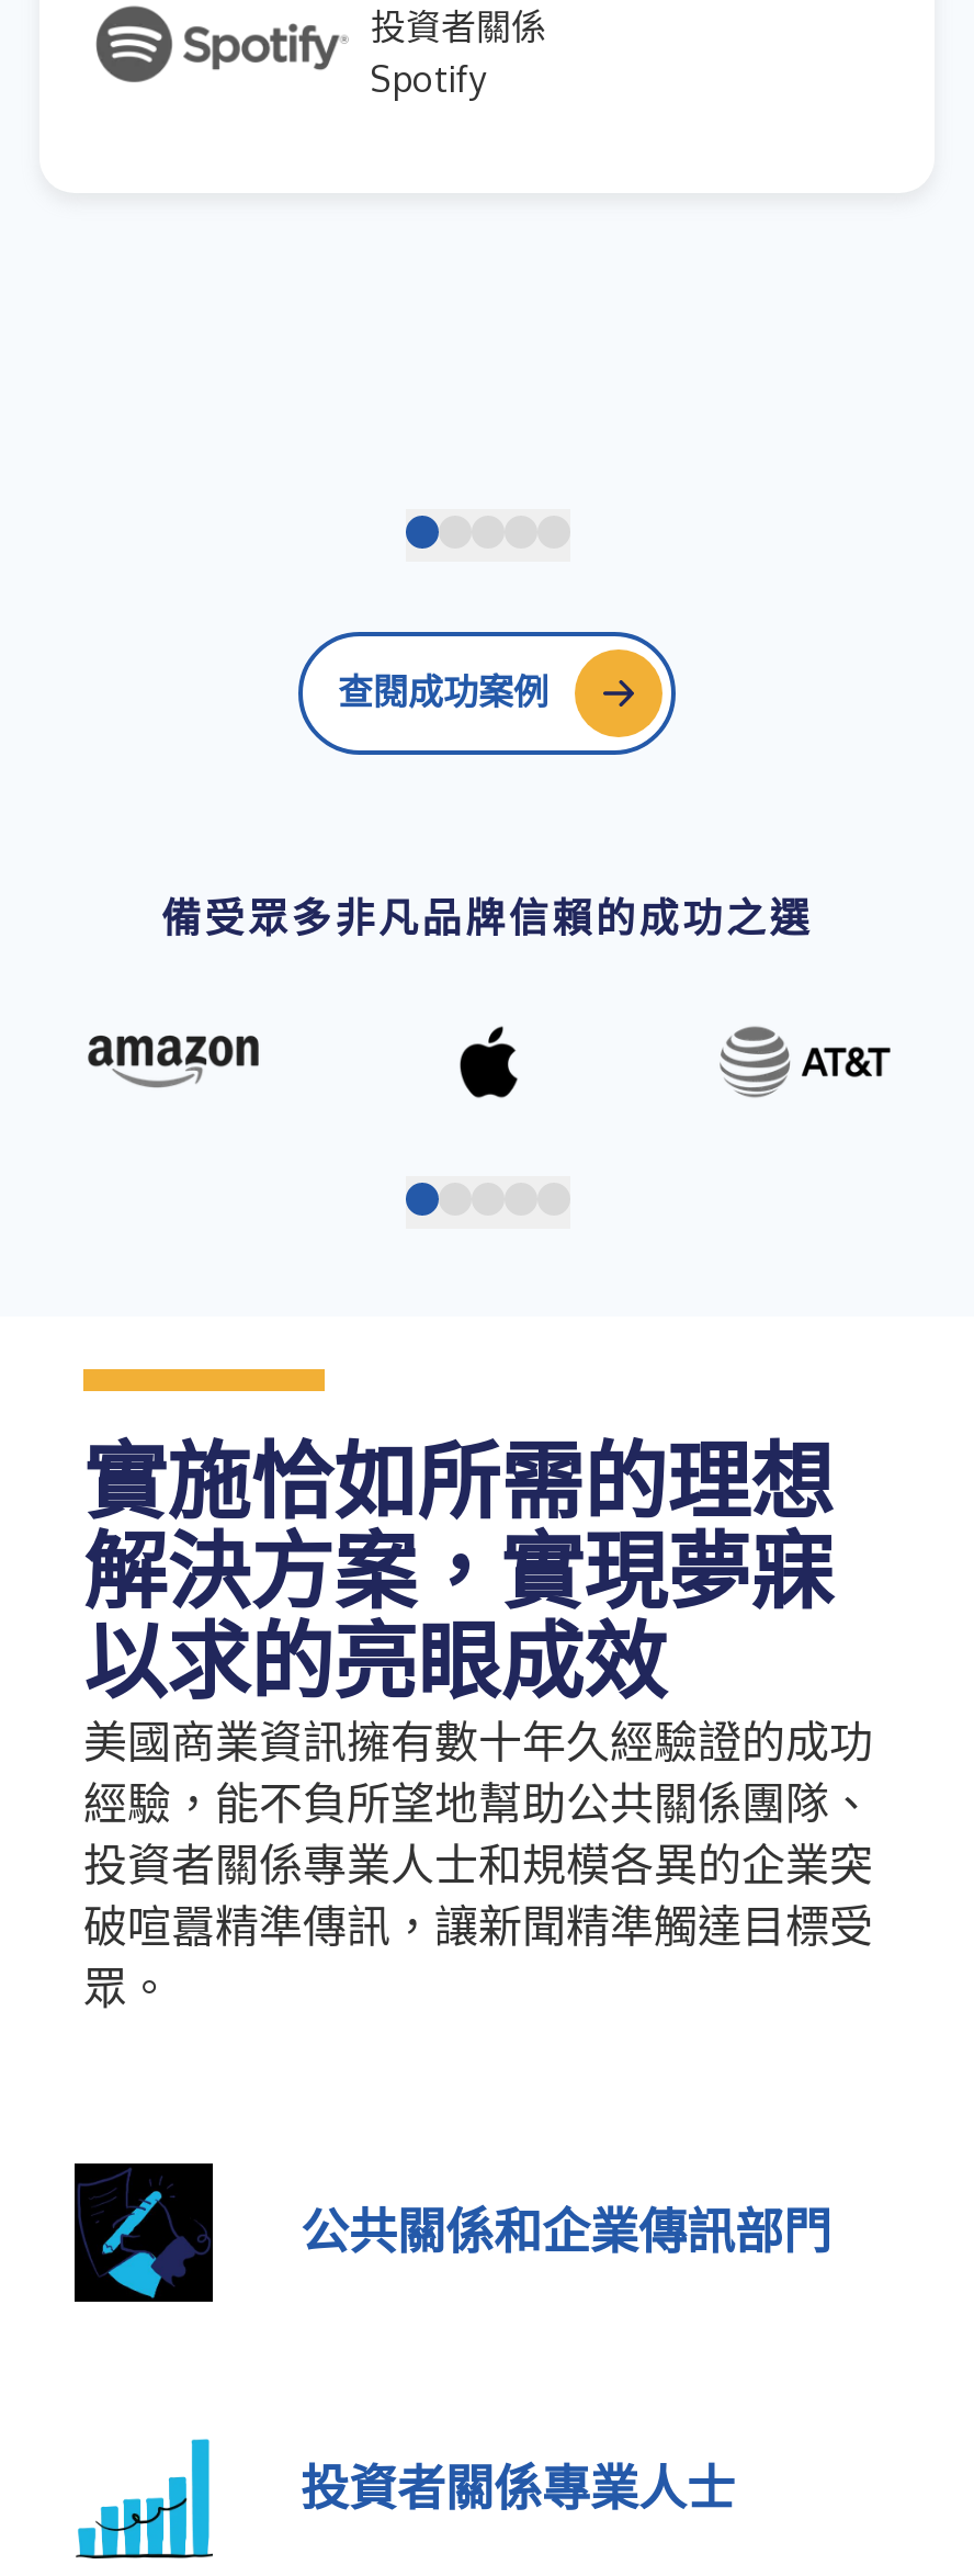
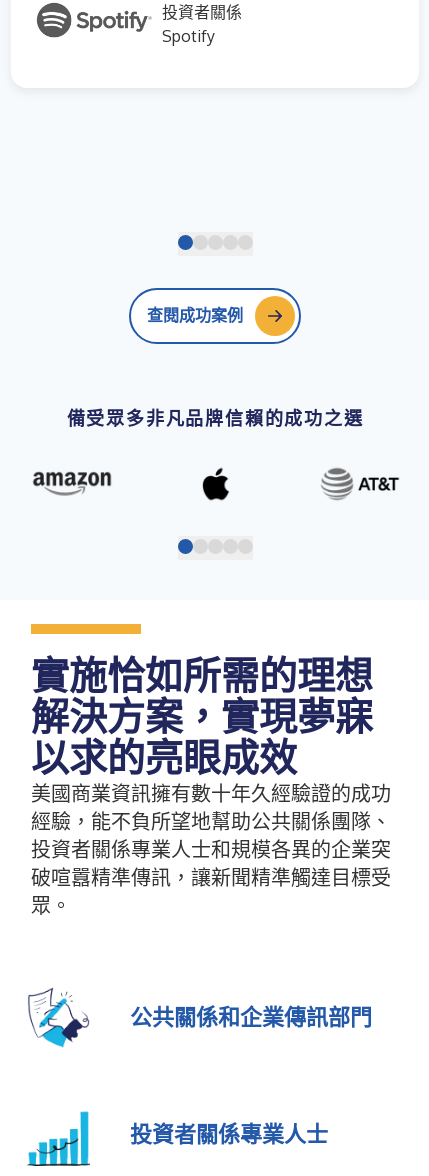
- [image]
+ [image]
